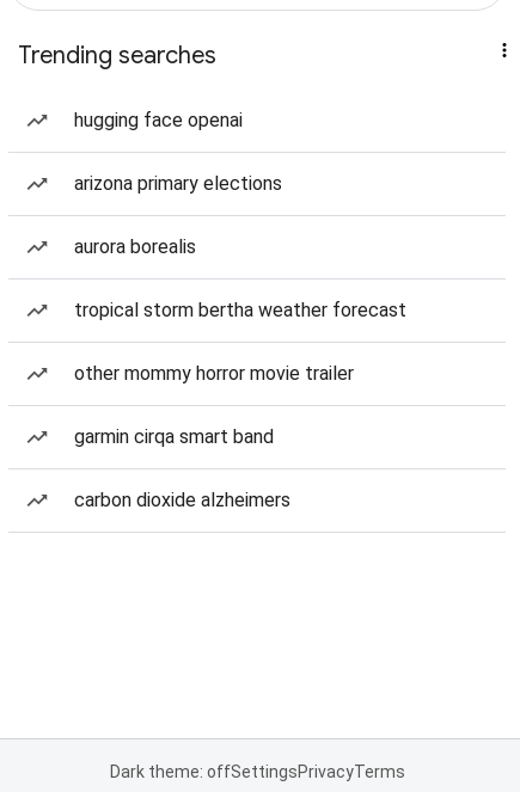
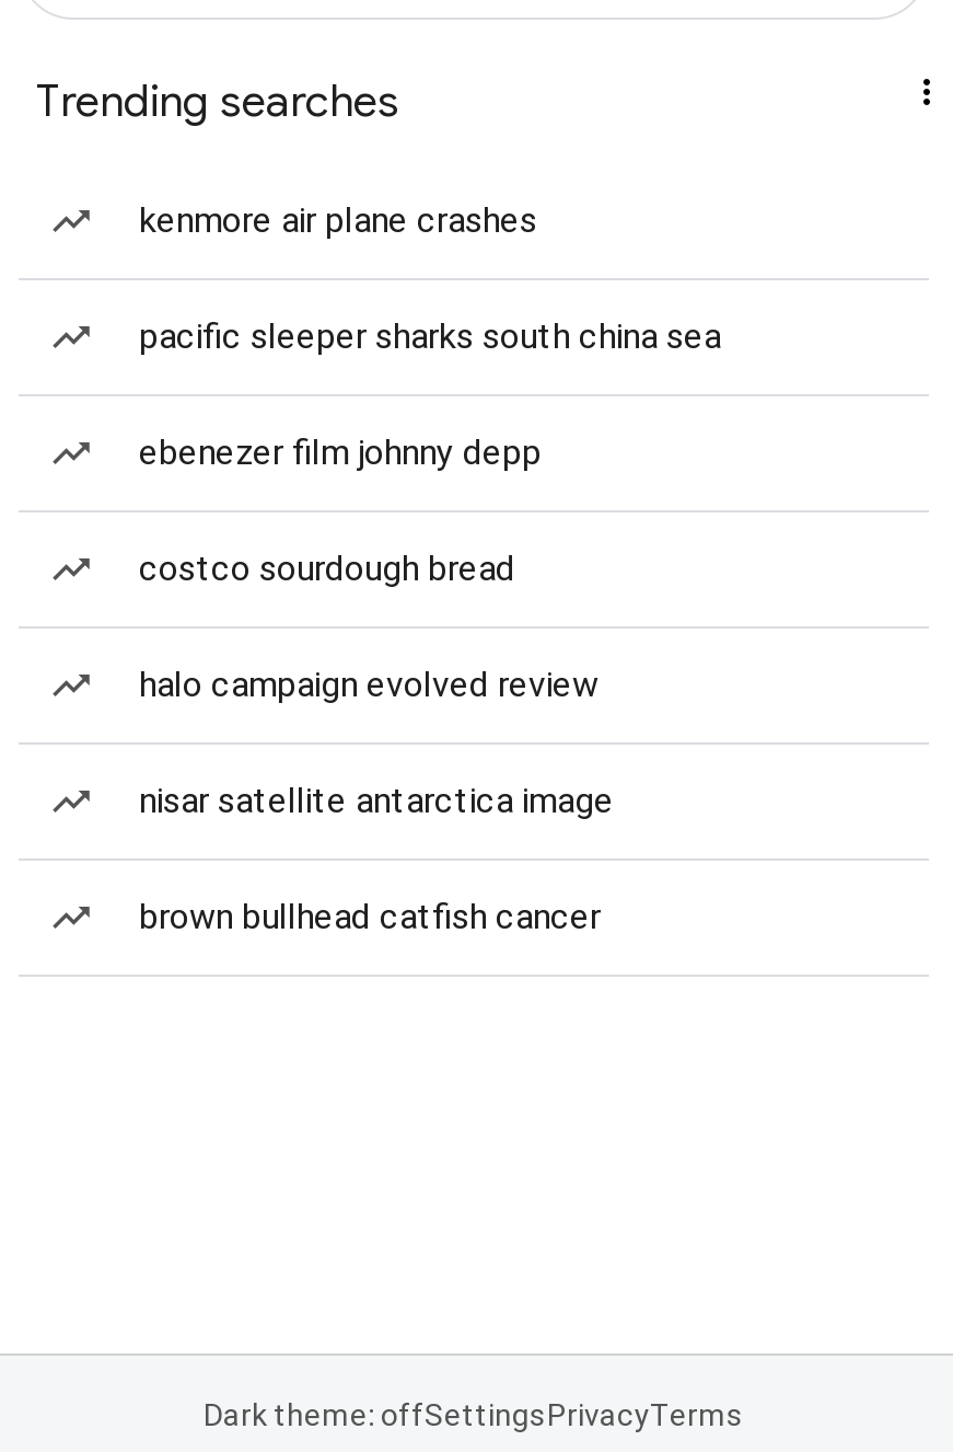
- hugging face openai
+ kenmore air plane crashes

- arizona primary elections
+ pacific sleeper sharks south china sea

- aurora borealis
+ ebenezer film johnny depp

- tropical storm bertha weather forecast
+ costco sourdough bread

- other mommy horror movie trailer
+ halo campaign evolved review

- garmin cirqa smart band
+ nisar satellite antarctica image

- carbon dioxide alzheimers
+ brown bullhead catfish cancer
